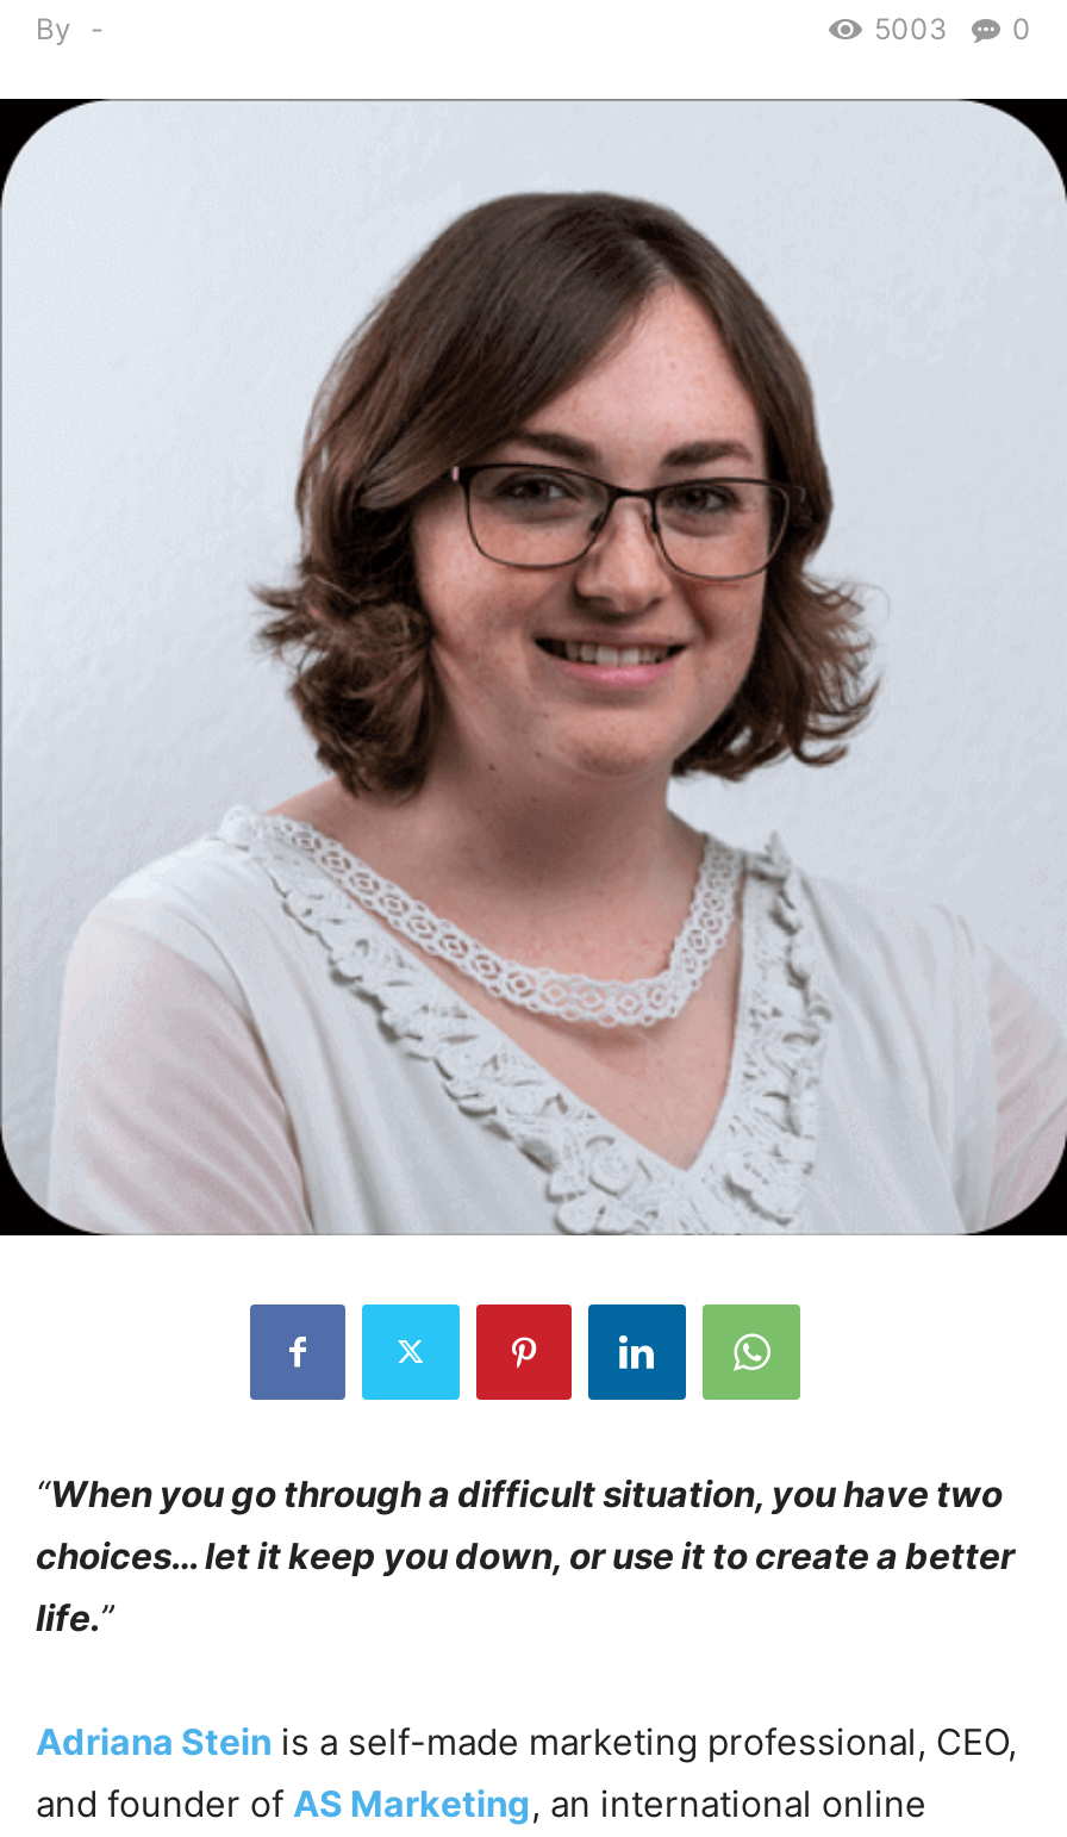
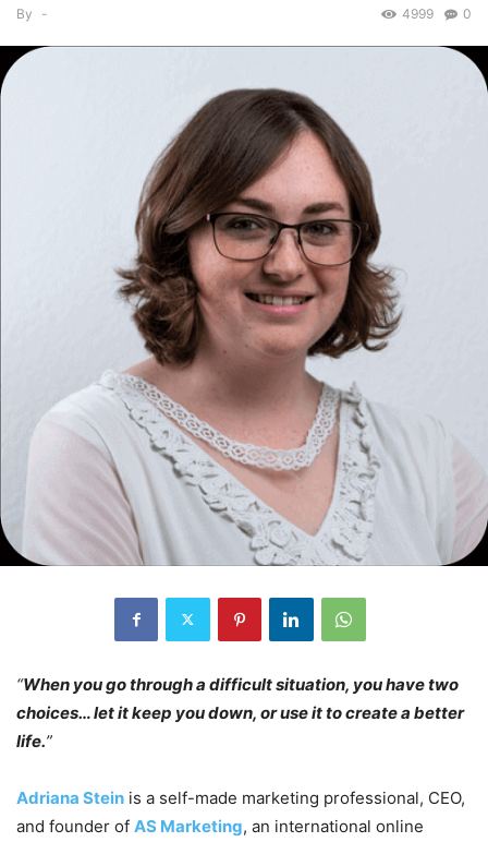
- 5003 0
+ 4999 0
